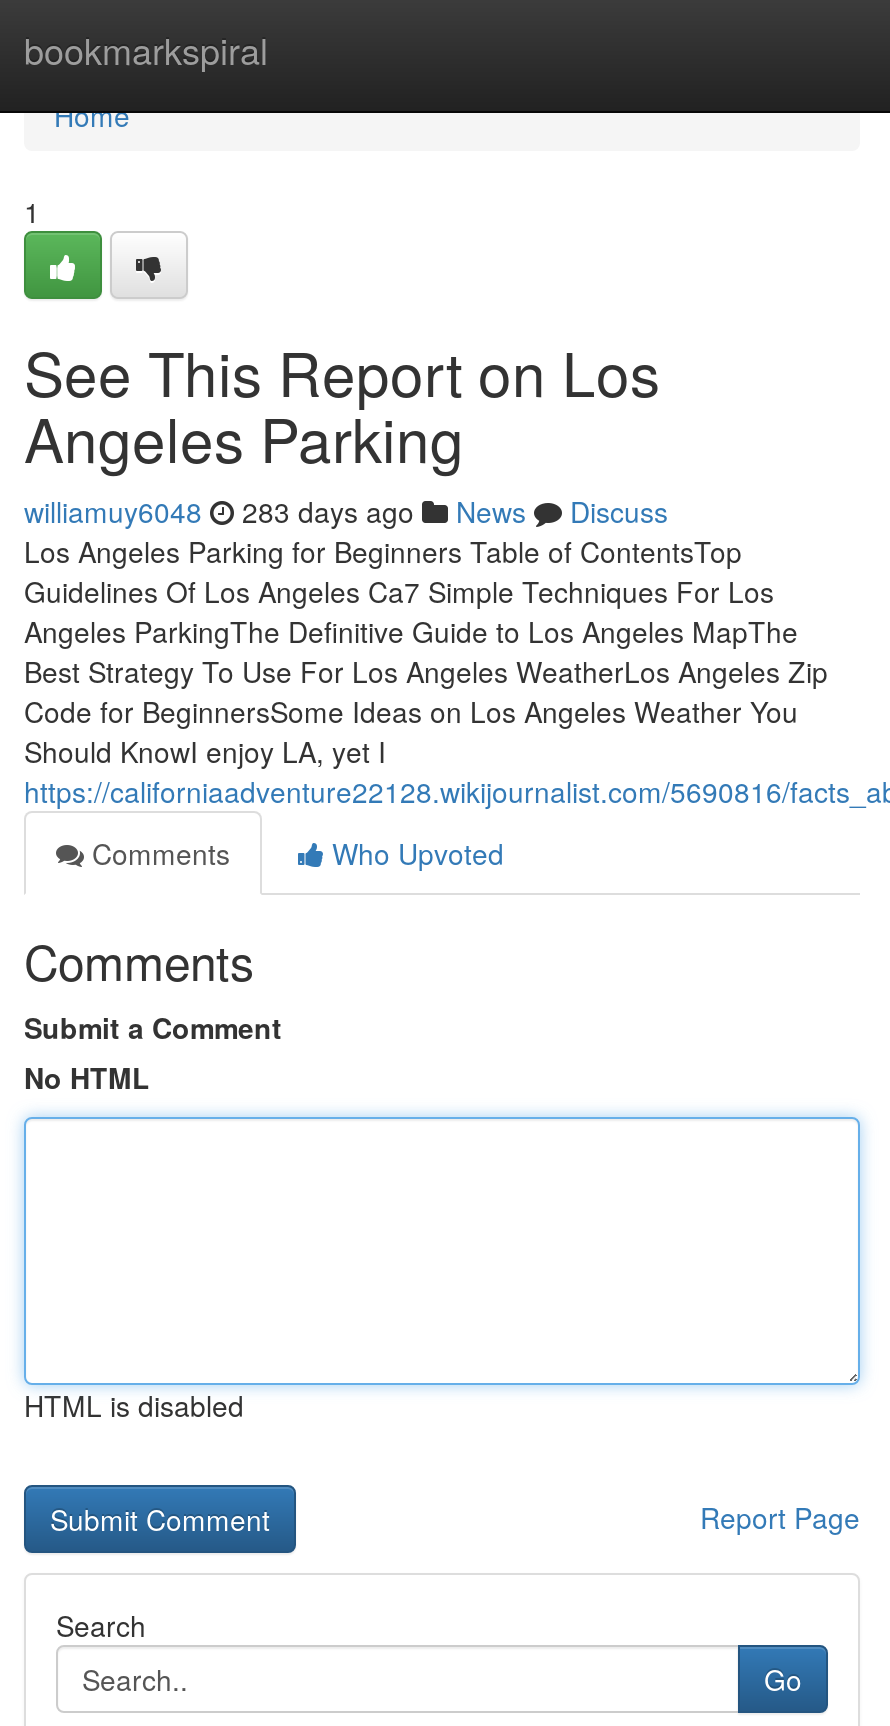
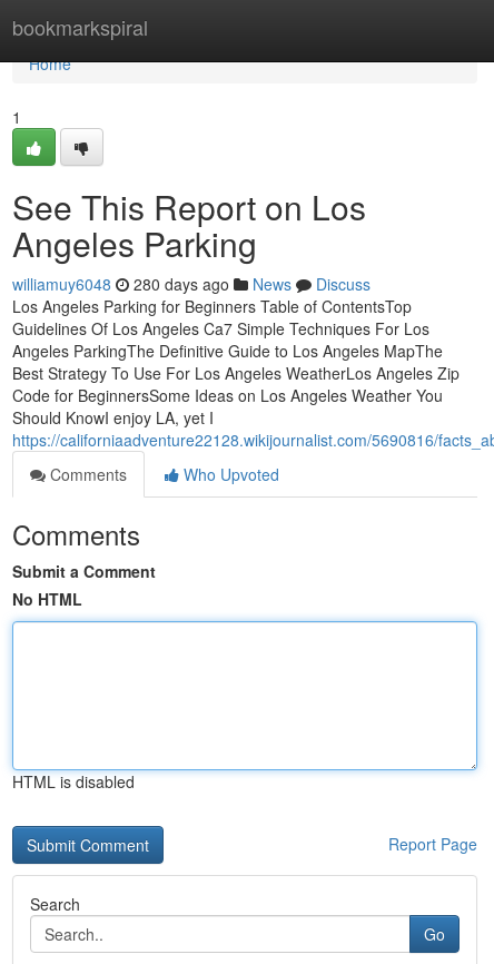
- williamuy6048 283 days ago News Discuss
+ williamuy6048 280 days ago News Discuss
